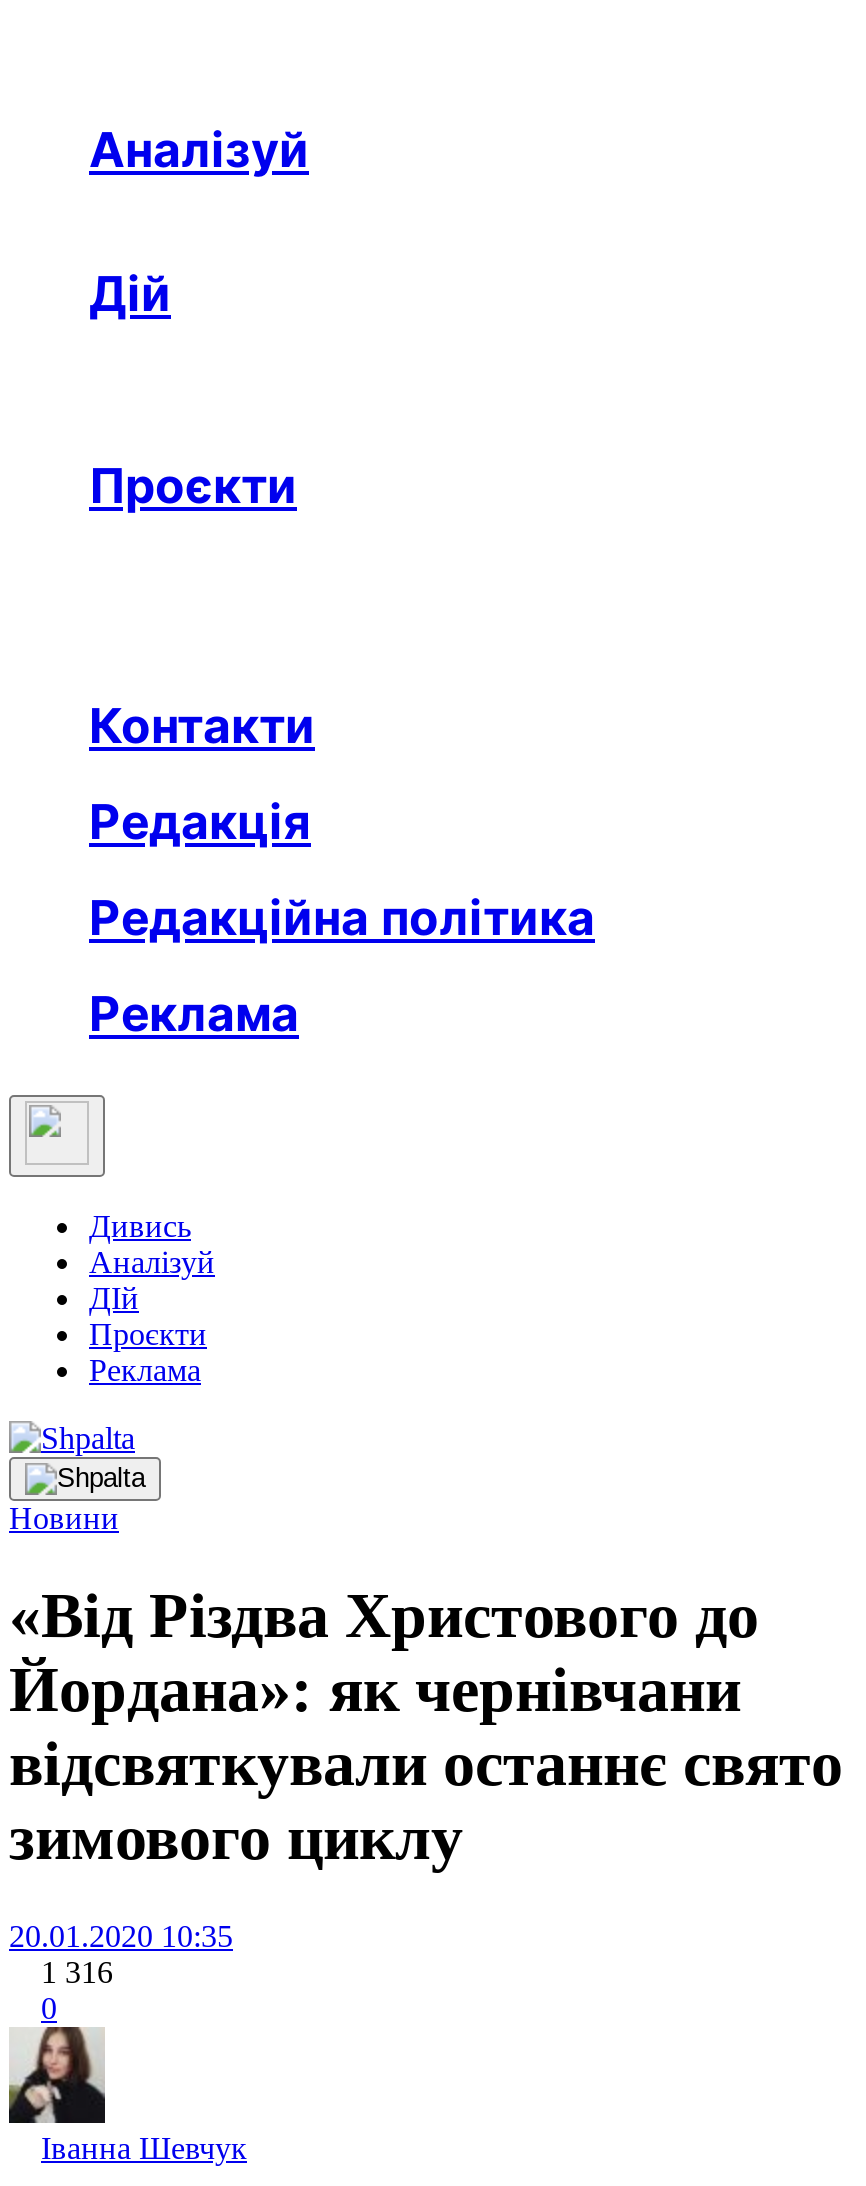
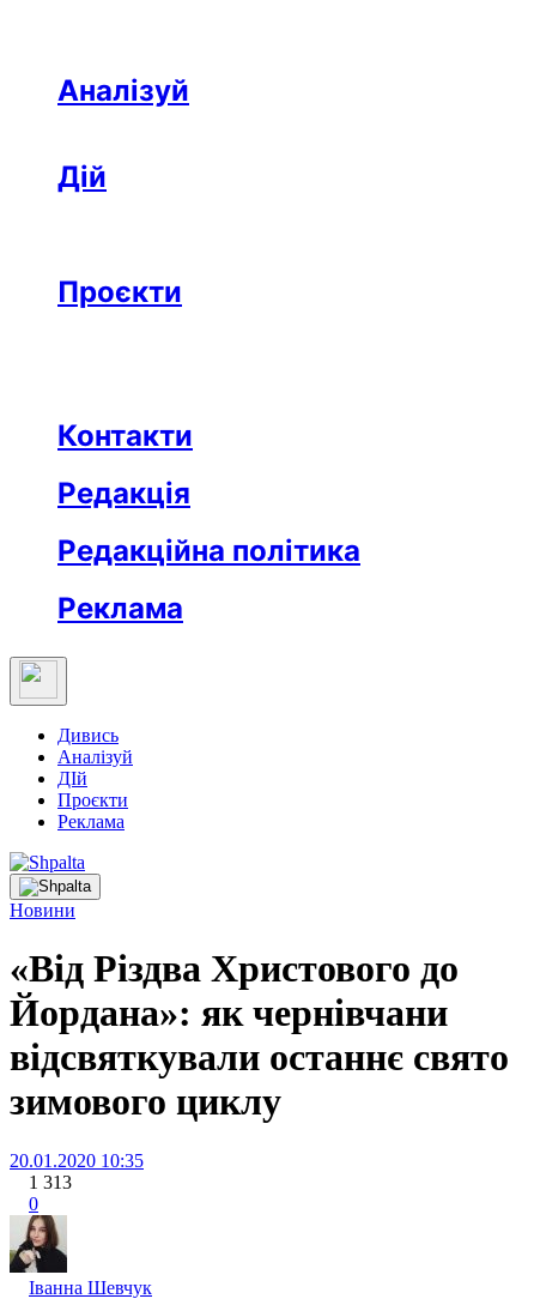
- 1 316
+ 1 313
